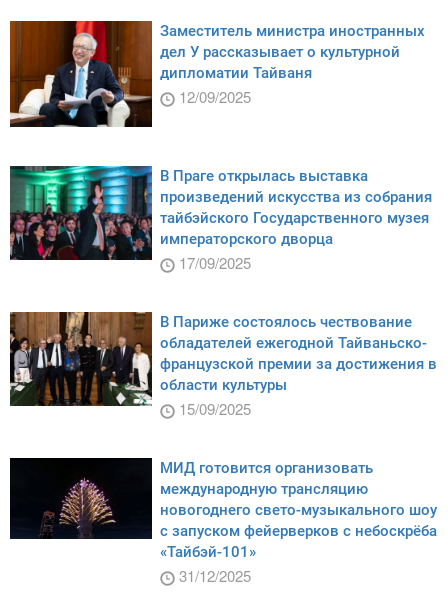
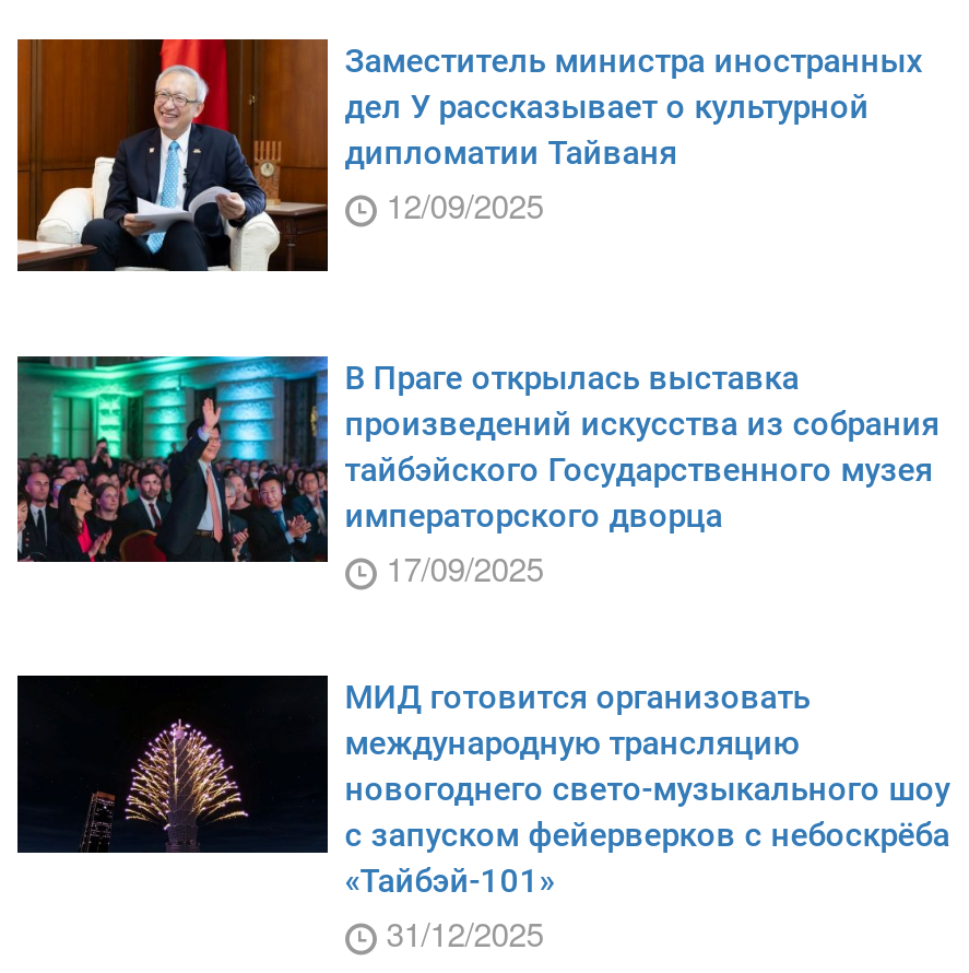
- [image]
- В Париже состоялось чествование
- обладателей ежегодной Тайваньско-
- французской премии за достижения в
- области культуры
- 15/09/2025
